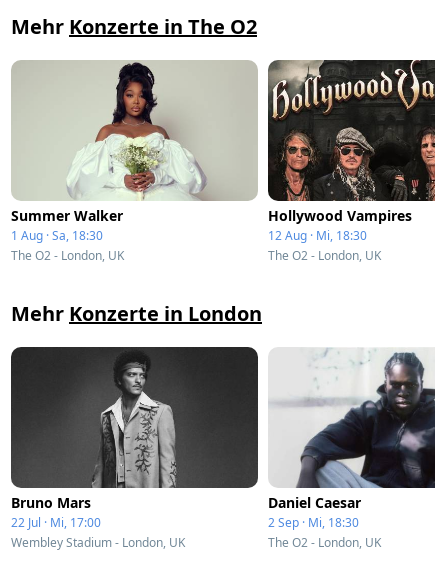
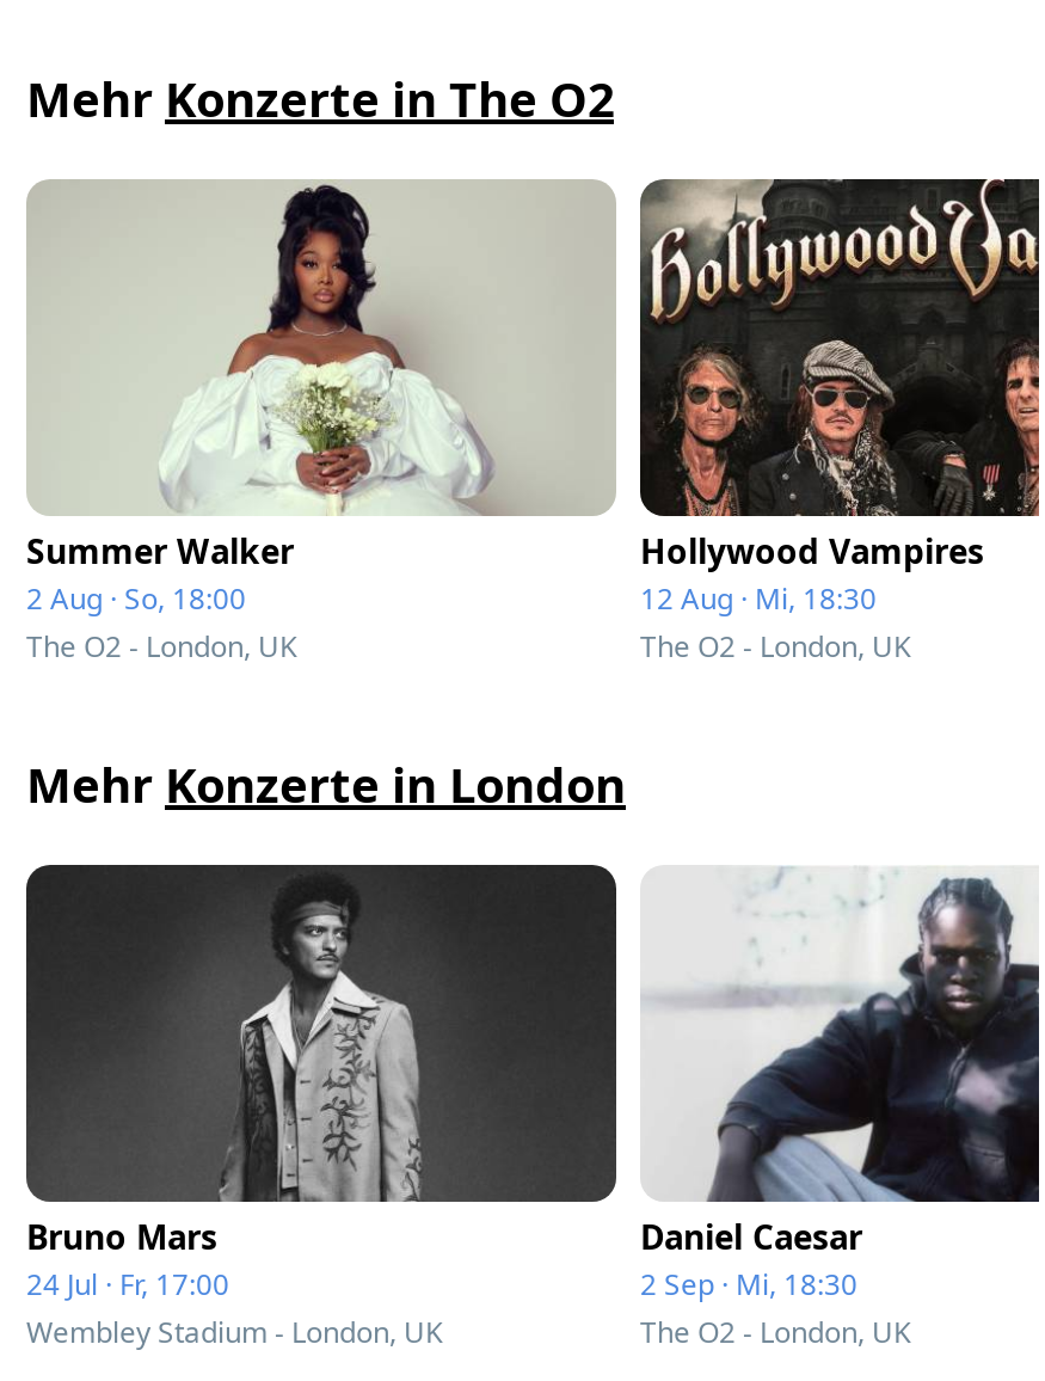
- 1 Aug · Sa, 18:30
+ 2 Aug · So, 18:00

- 22 Jul · Mi, 17:00
+ 24 Jul · Fr, 17:00
